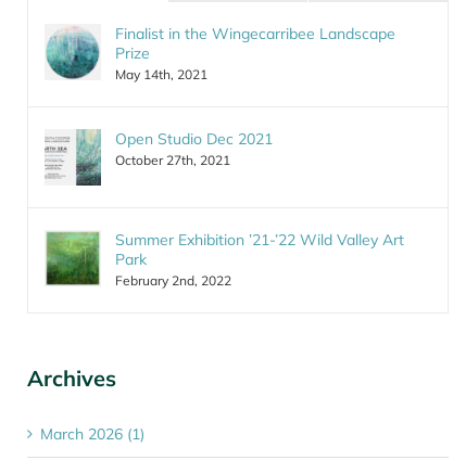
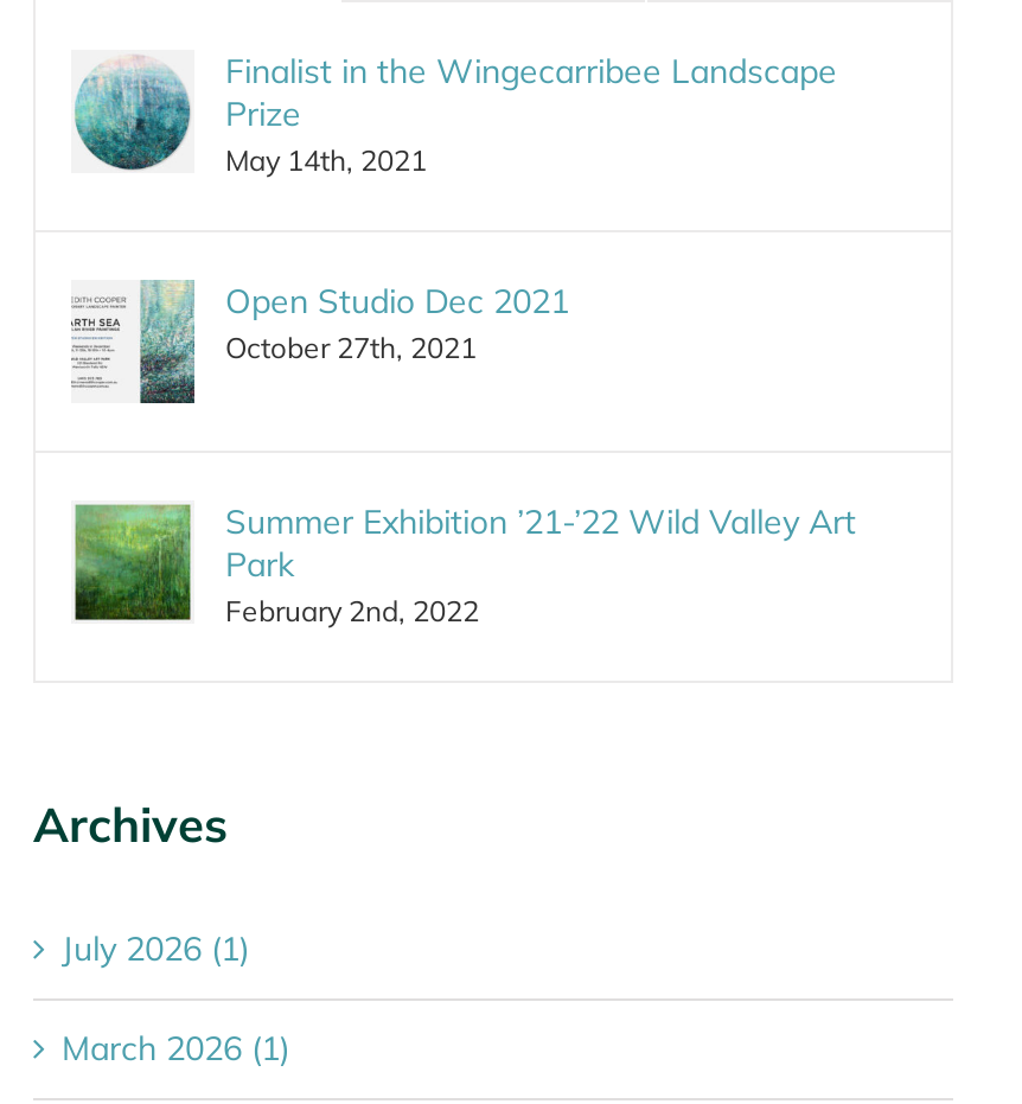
+ July 2026 (1)
